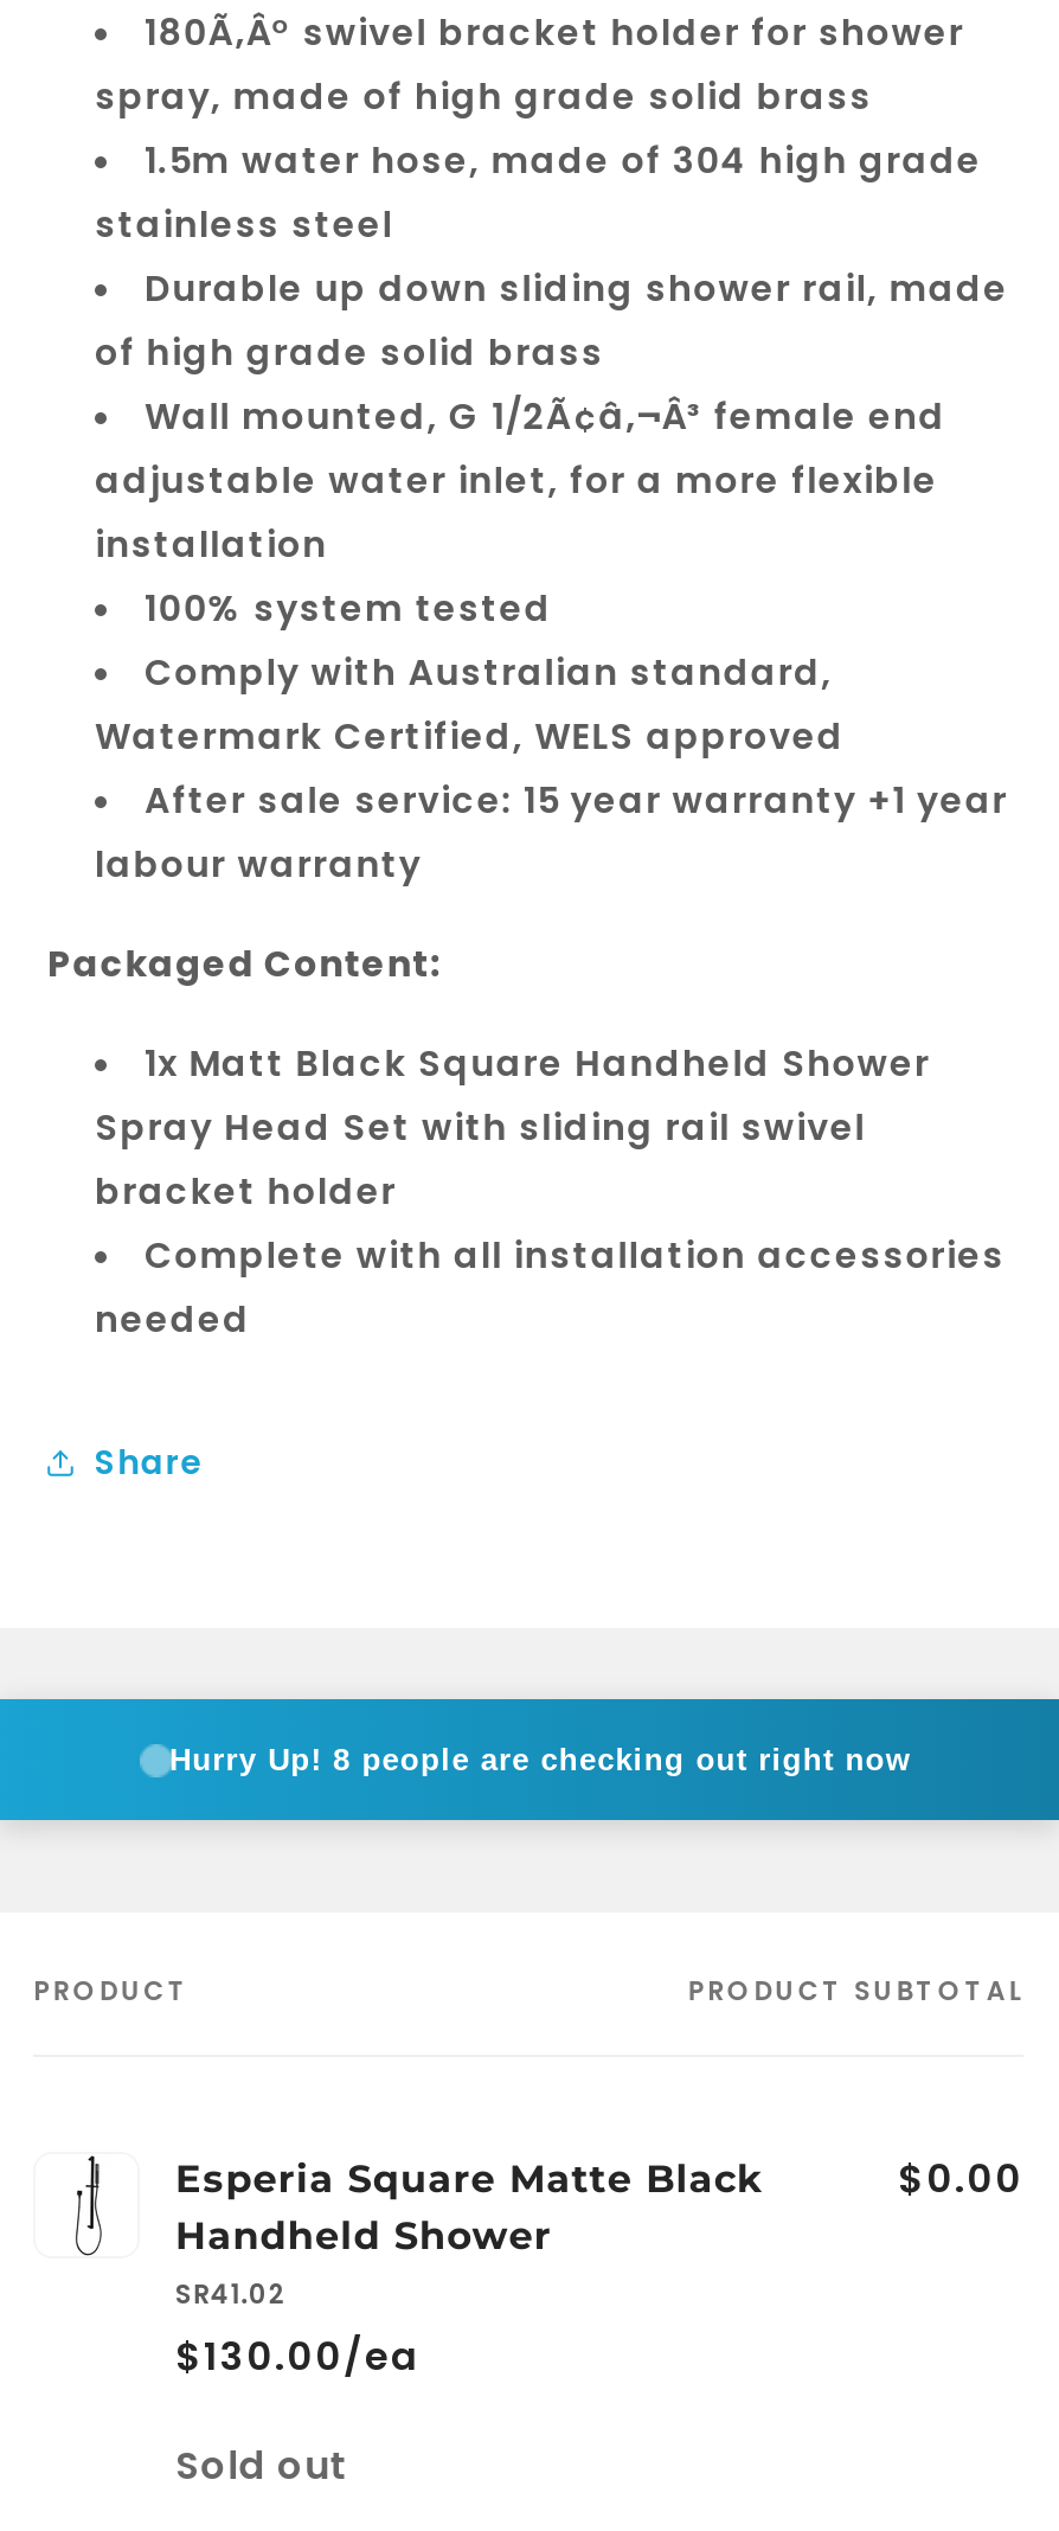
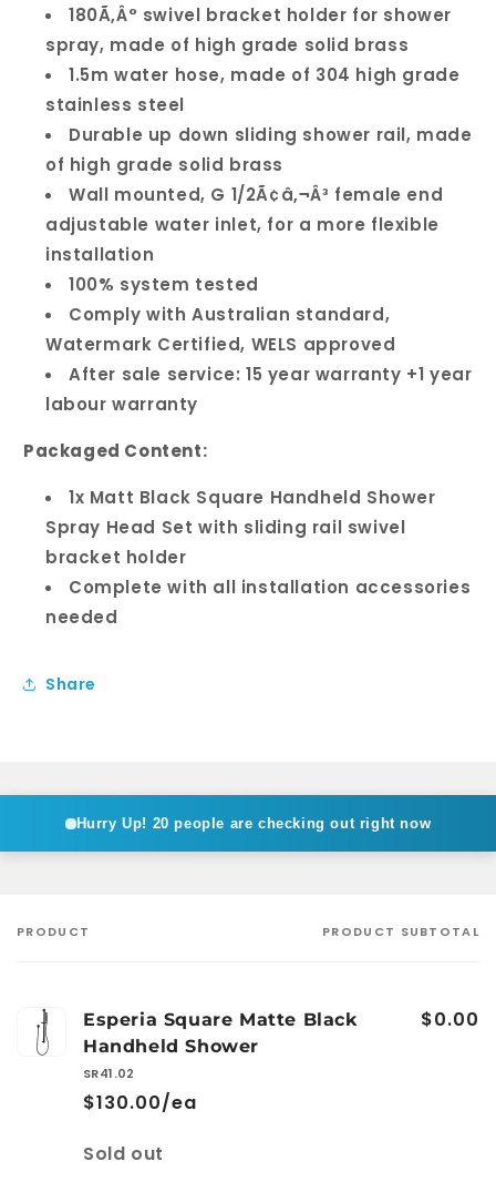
- Hurry Up! 8 people are checking out right now
+ Hurry Up! 20 people are checking out right now
